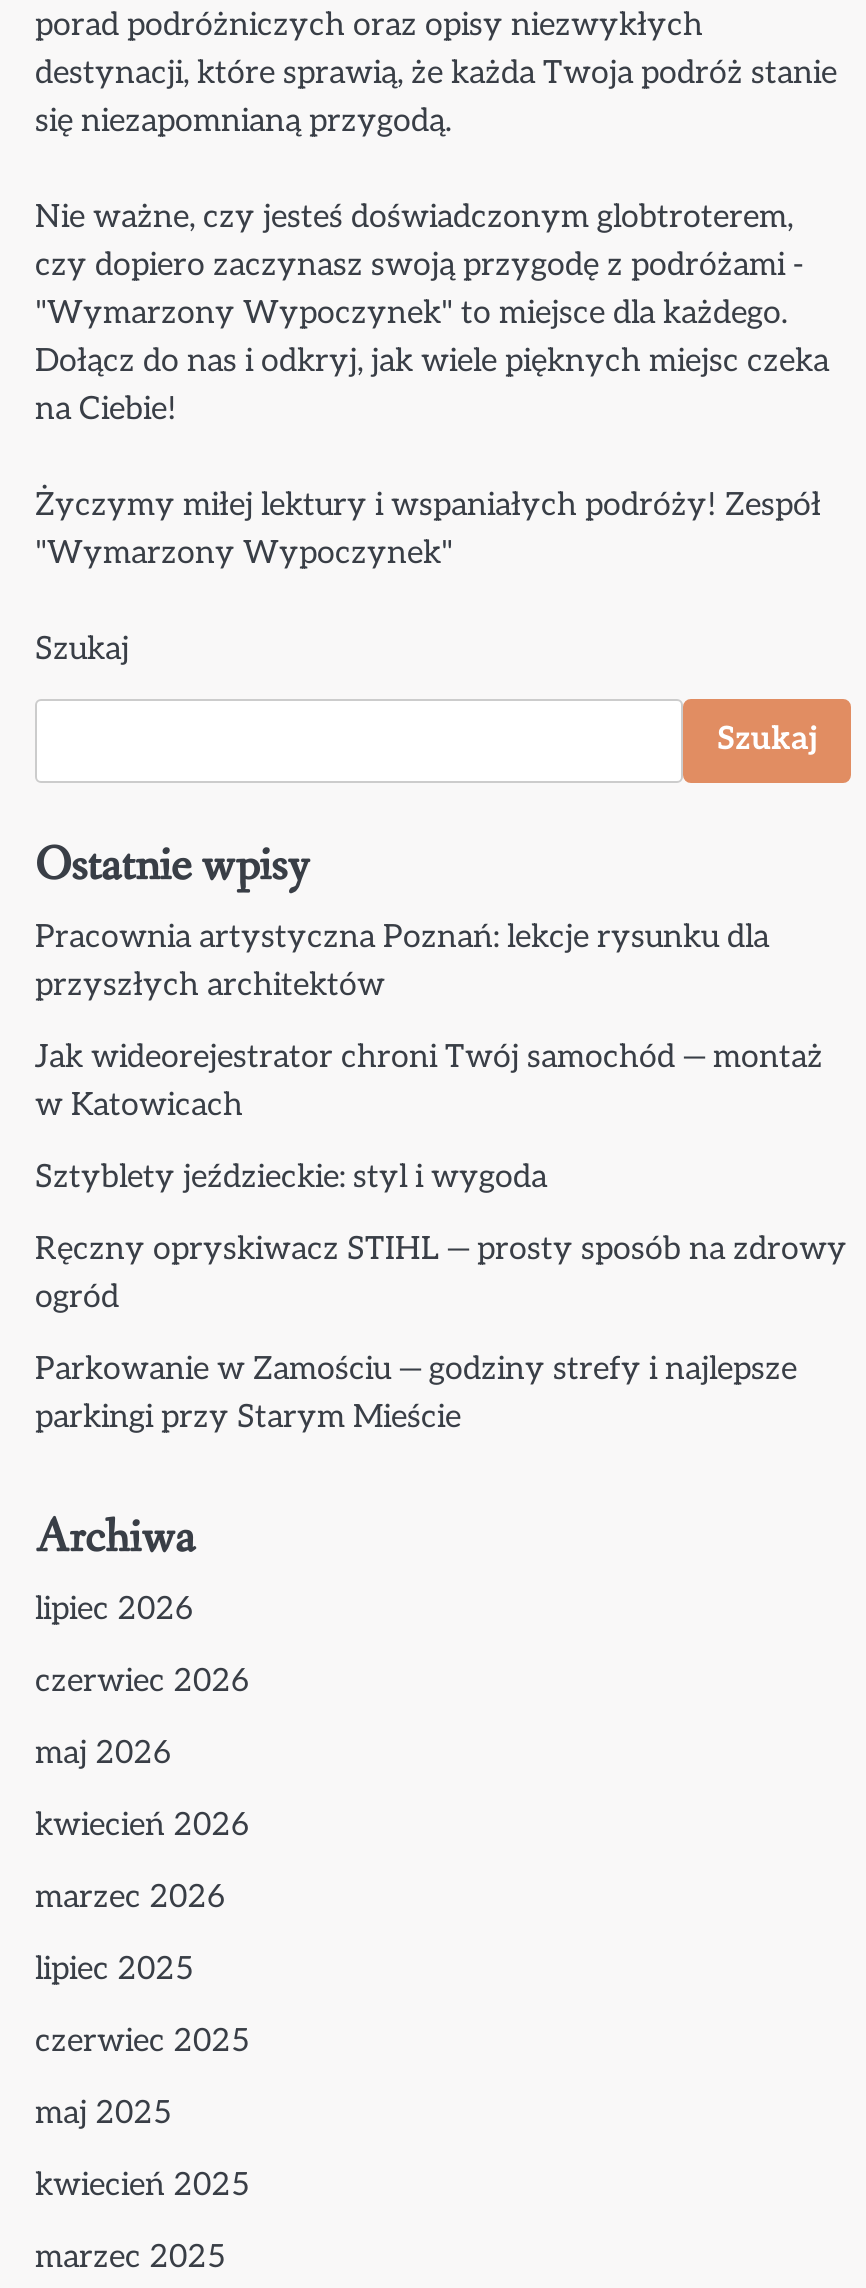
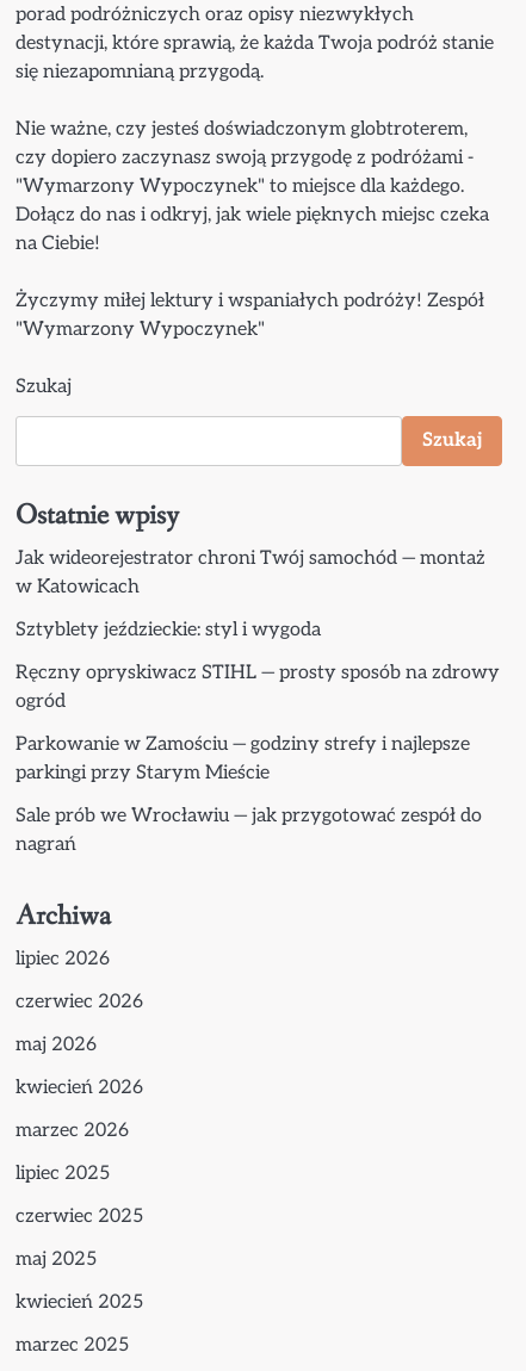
- Pracownia artystyczna Poznań: lekcje rysunku dla
- przyszłych architektów

moved up: Jak wideorejestrator chroni Twój samochód — montaż | w Katowicach | Sztyblety jeździeckie: styl i wygoda | Ręczny opryskiwacz STIHL — prosty sposób na zdrowy | ogród | Parkowanie w Zamościu — godziny strefy i najlepsze | parkingi przy Starym Mieście

+ Sale prób we Wrocławiu — jak przygotować zespół do
+ nagrań
